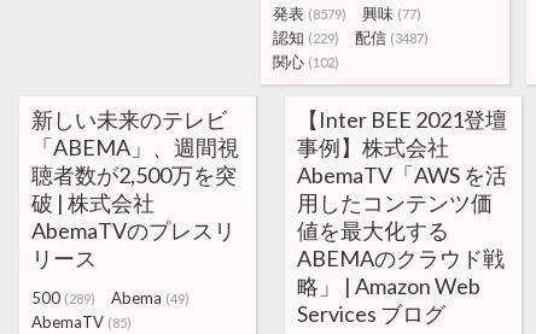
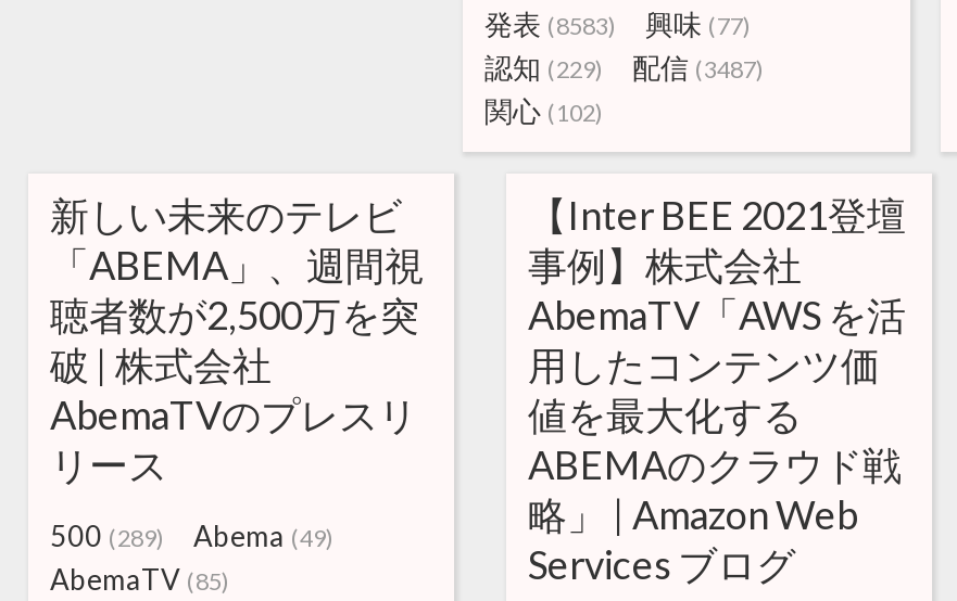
- 発表 (8579) 興味 (77)
+ 発表 (8583) 興味 (77)
